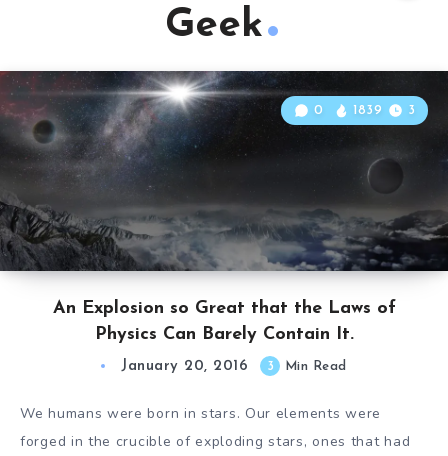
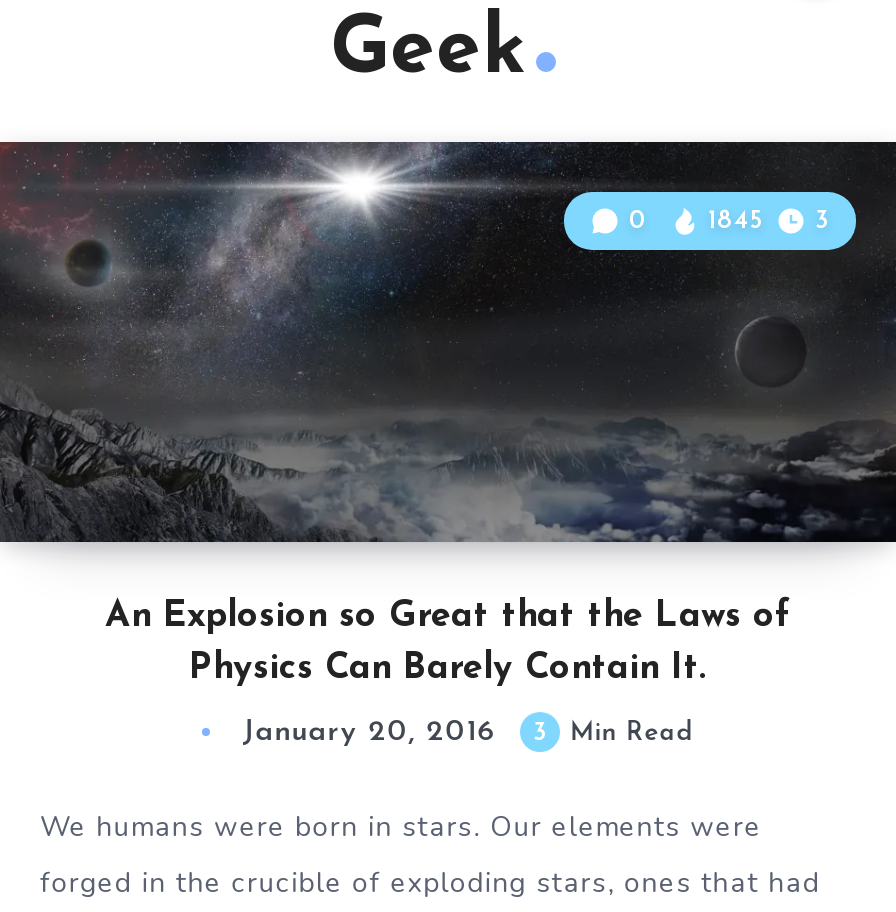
- 0 1839 3
+ 0 1845 3
